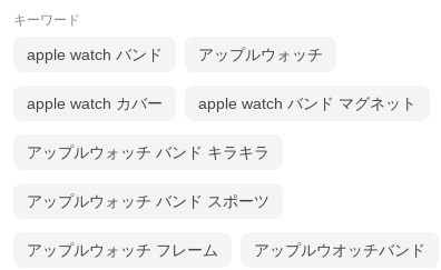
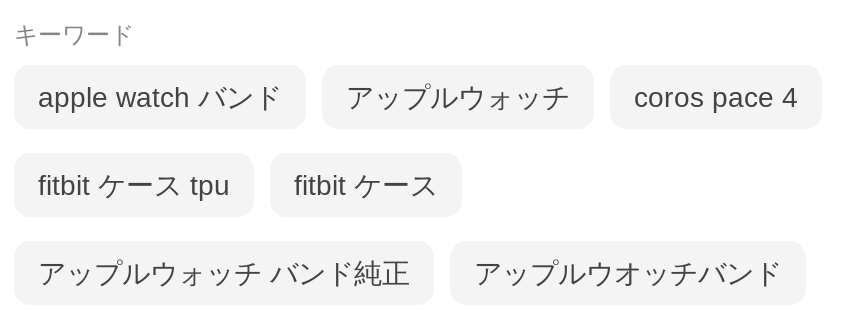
- apple watch カバー
- apple watch バンド マグネット
- アップルウォッチ バンド キラキラ
- アップルウォッチ バンド スポーツ
- アップルウォッチ フレーム
+ coros pace 4
+ fitbit ケース tpu
+ fitbit ケース
+ アップルウォッチ バンド純正
